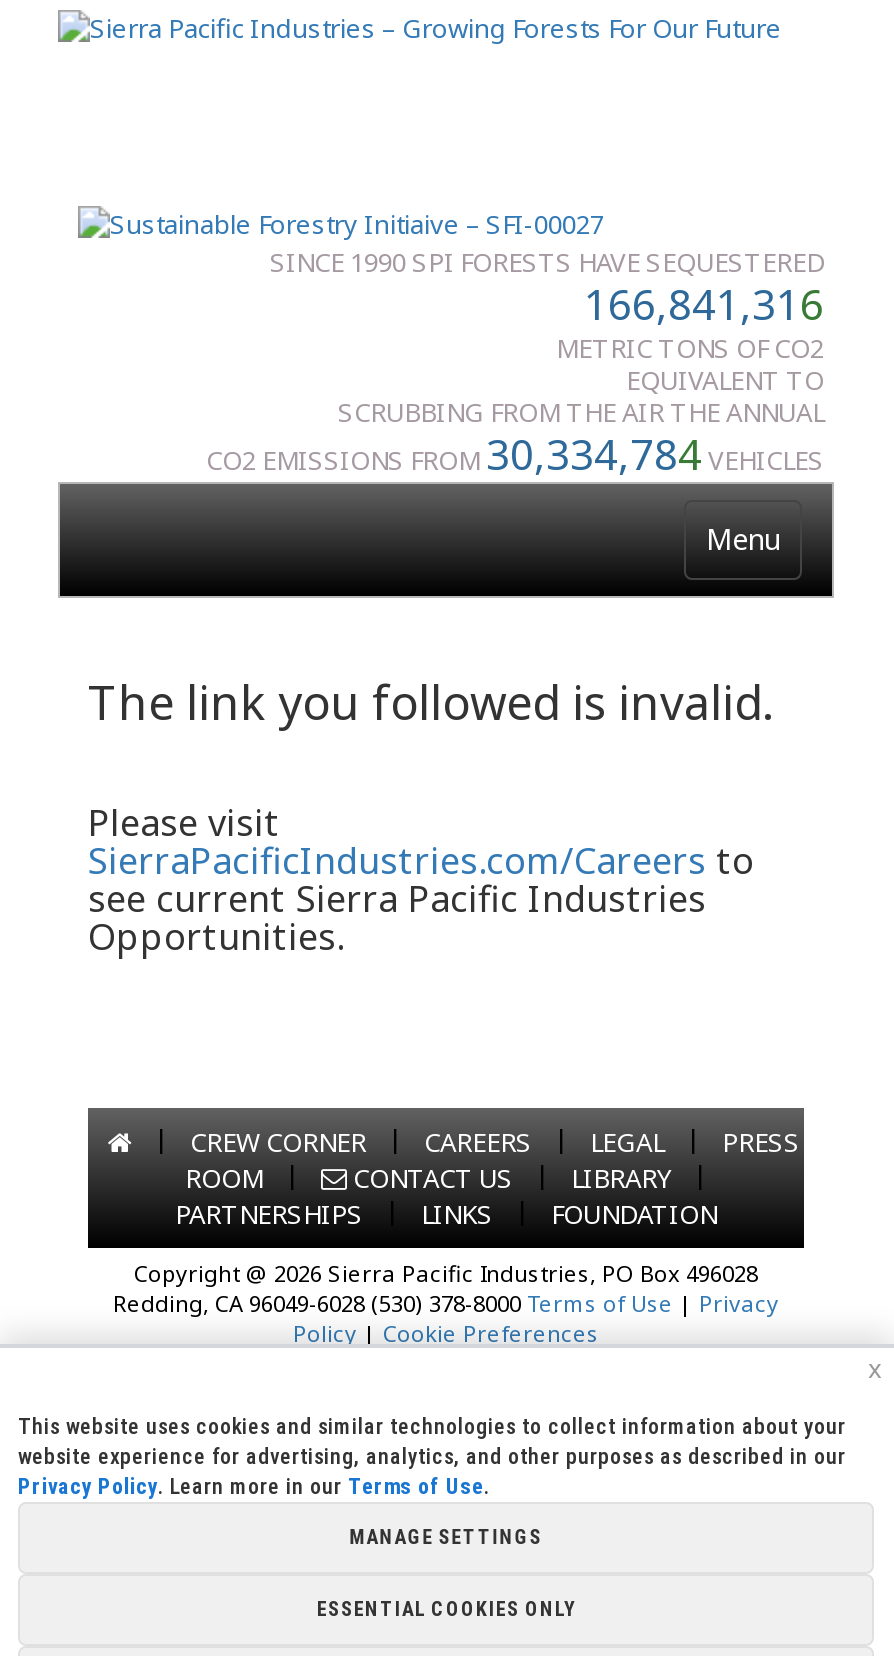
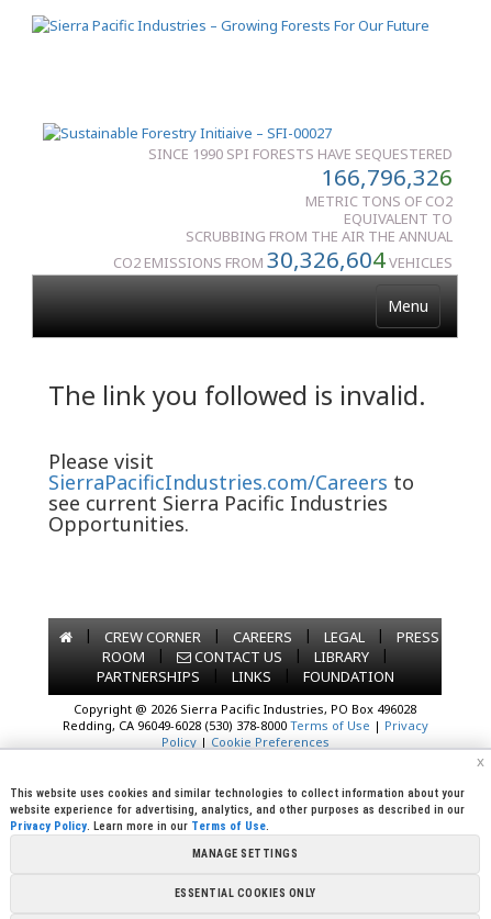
- 166,841,31 6
+ 166,796,32 6

- CO2 EMISSIONS FROM30,334,784VEHICLES
+ CO2 EMISSIONS FROM30,326,604VEHICLES
